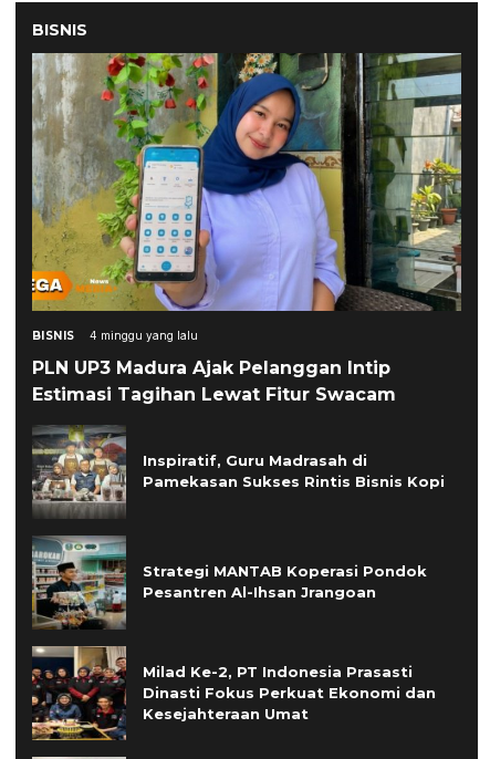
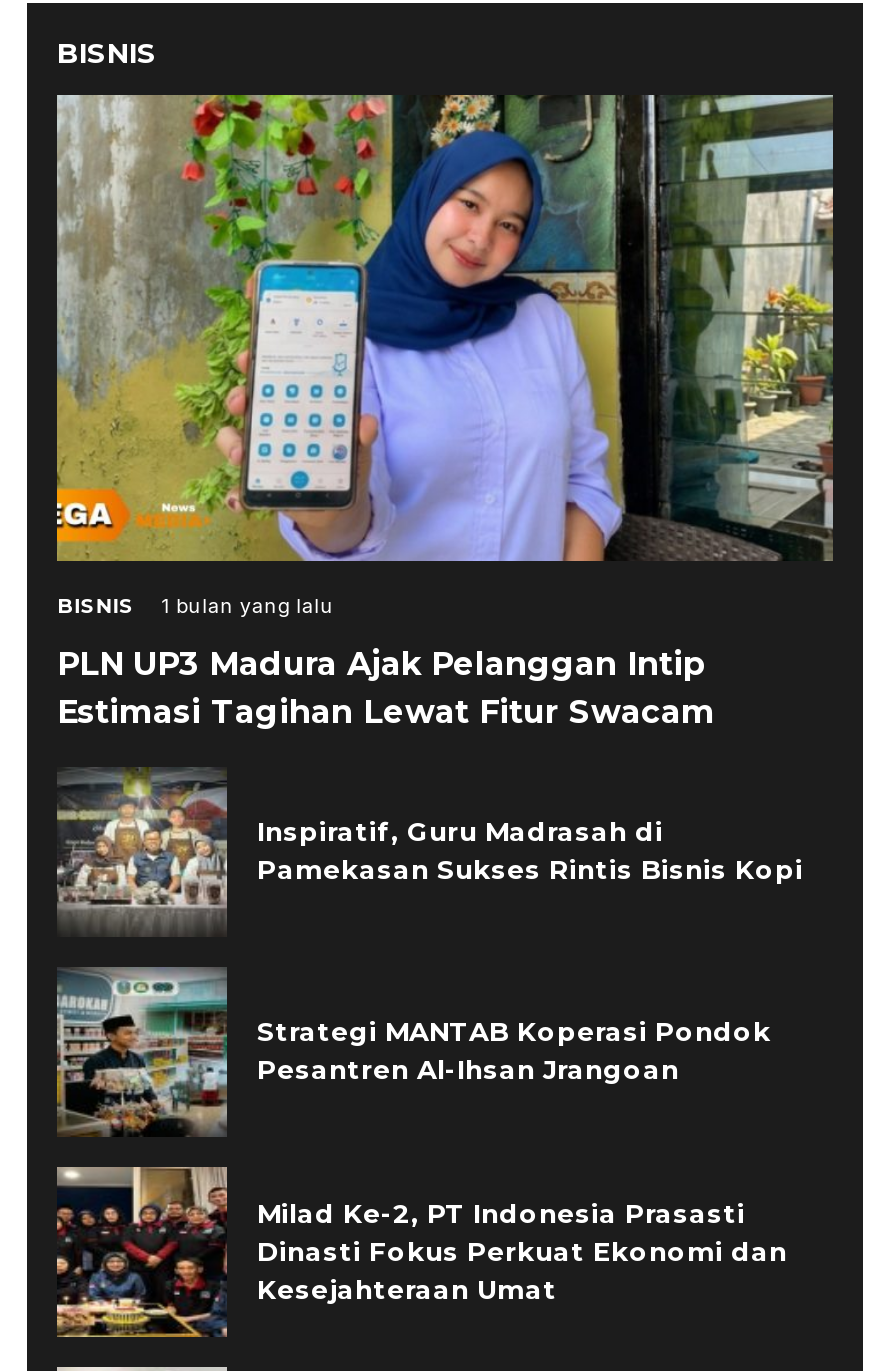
- 4 minggu yang lalu
+ 1 bulan yang lalu
